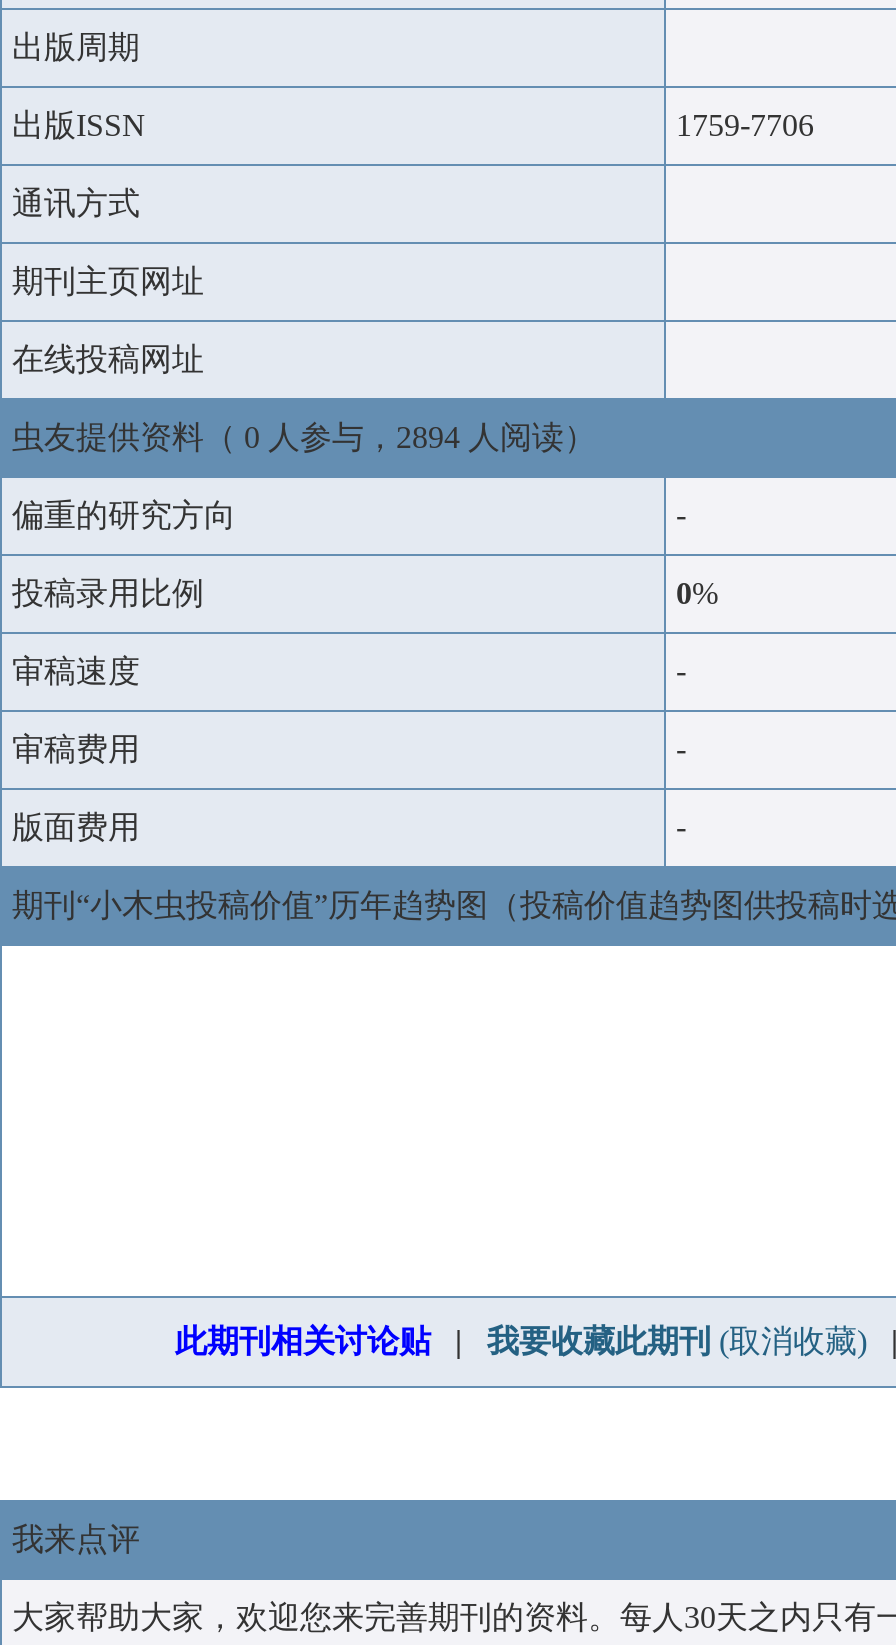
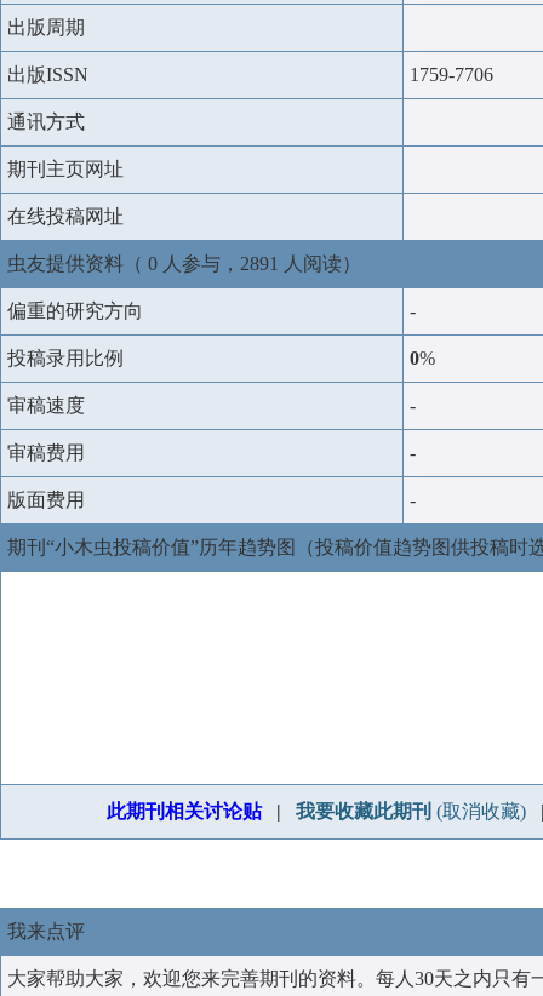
- 虫友提供资料（ 0 人参与，2894 人阅读）
+ 虫友提供资料（ 0 人参与，2891 人阅读）
